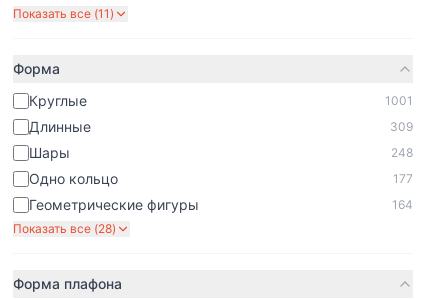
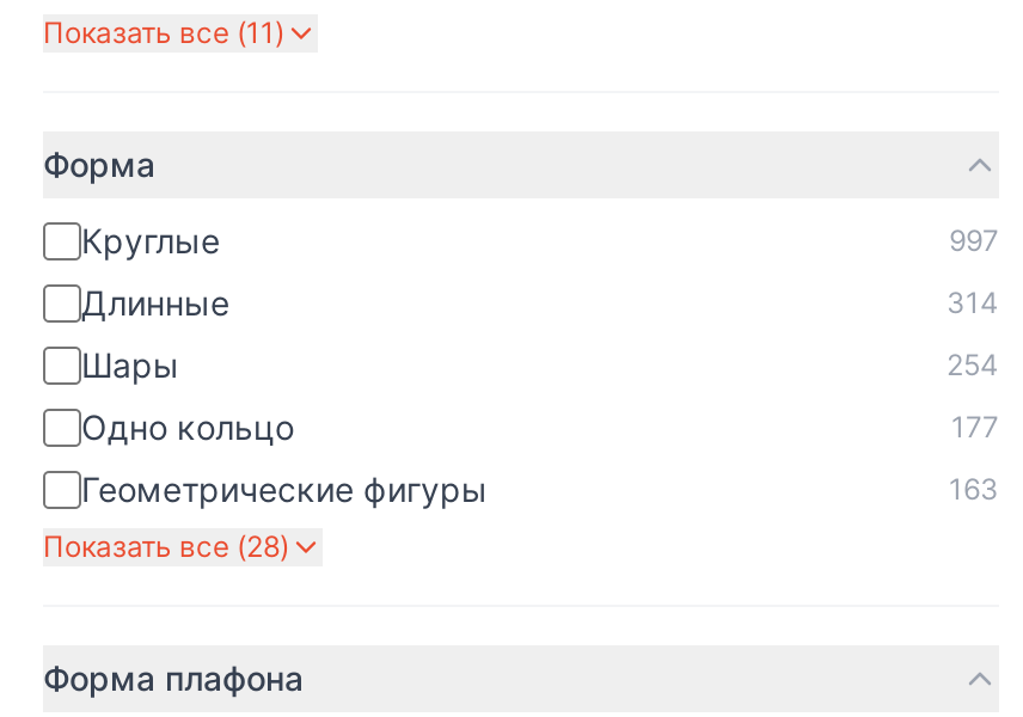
- 1001
+ 997

- 309
+ 314

- 248
+ 254

- 164
+ 163
